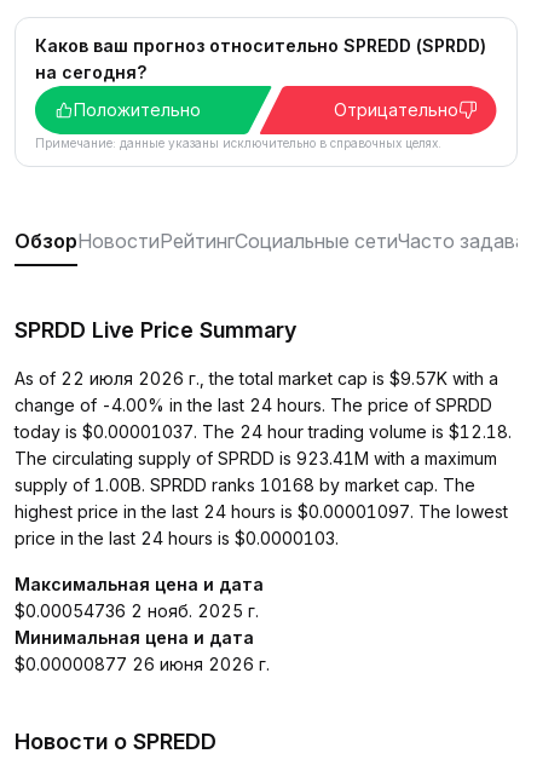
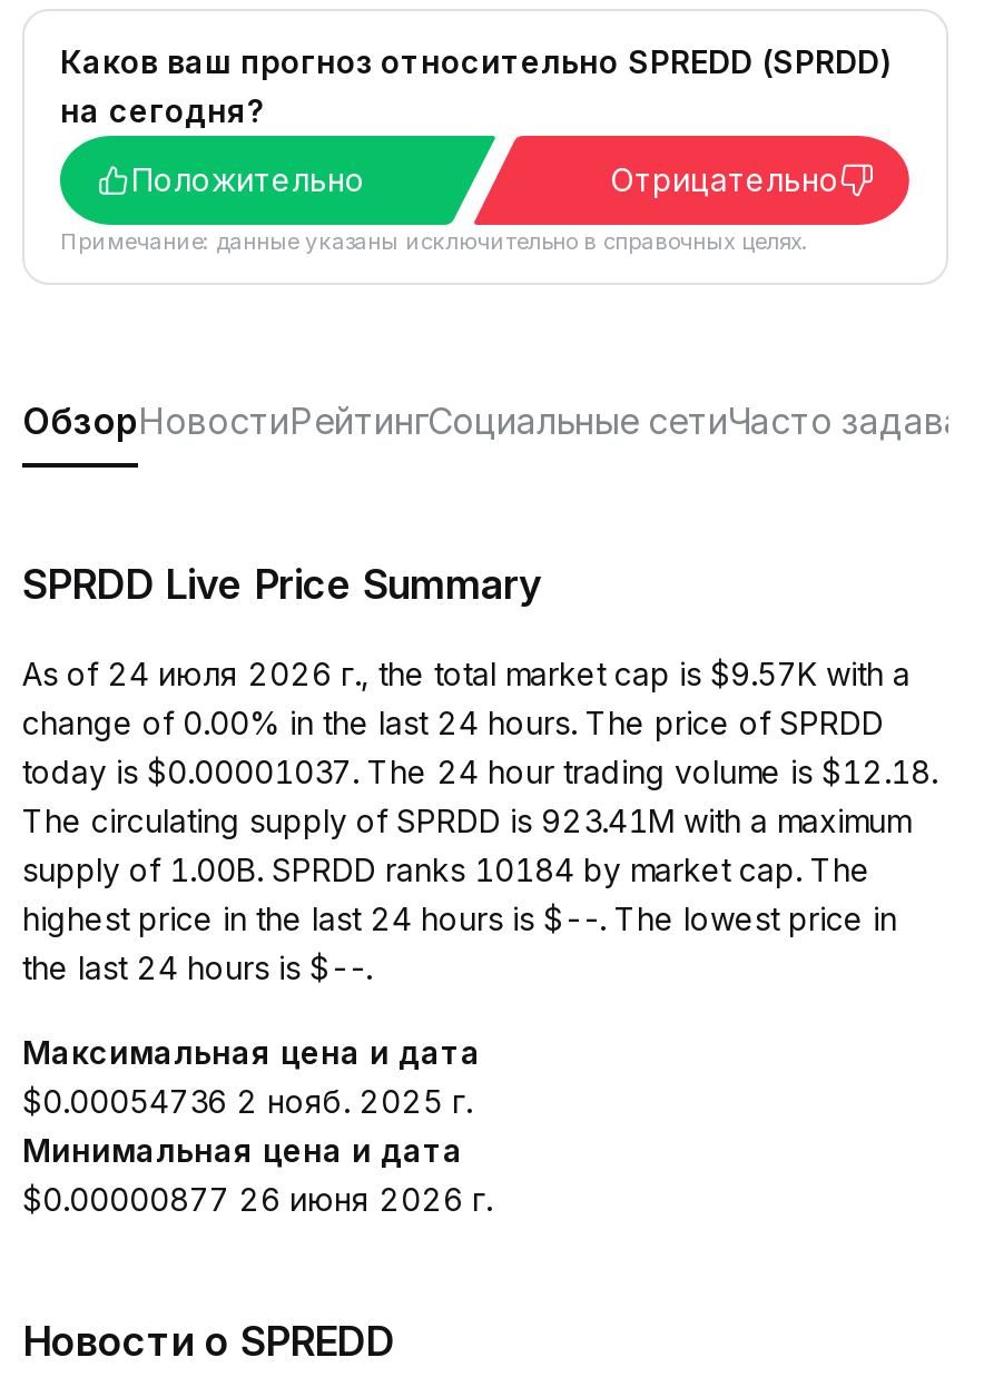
- As of 22 июля 2026 г., the total market cap is $9.57K with a
+ As of 24 июля 2026 г., the total market cap is $9.57K with a

- change of -4.00% in the last 24 hours. The price of SPRDD
+ change of 0.00% in the last 24 hours. The price of SPRDD

- supply of 1.00B. SPRDD ranks 10168 by market cap. The
- highest price in the last 24 hours is $0.00001097. The lowest
- price in the last 24 hours is $0.0000103.
+ supply of 1.00B. SPRDD ranks 10184 by market cap. The
+ highest price in the last 24 hours is $--. The lowest price in
+ the last 24 hours is $--.
